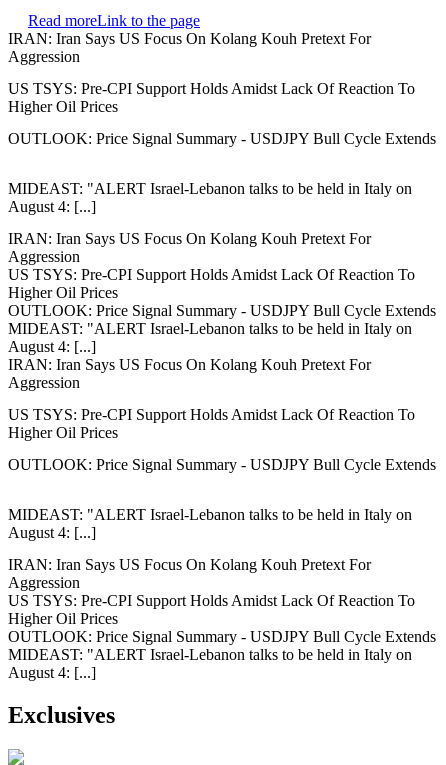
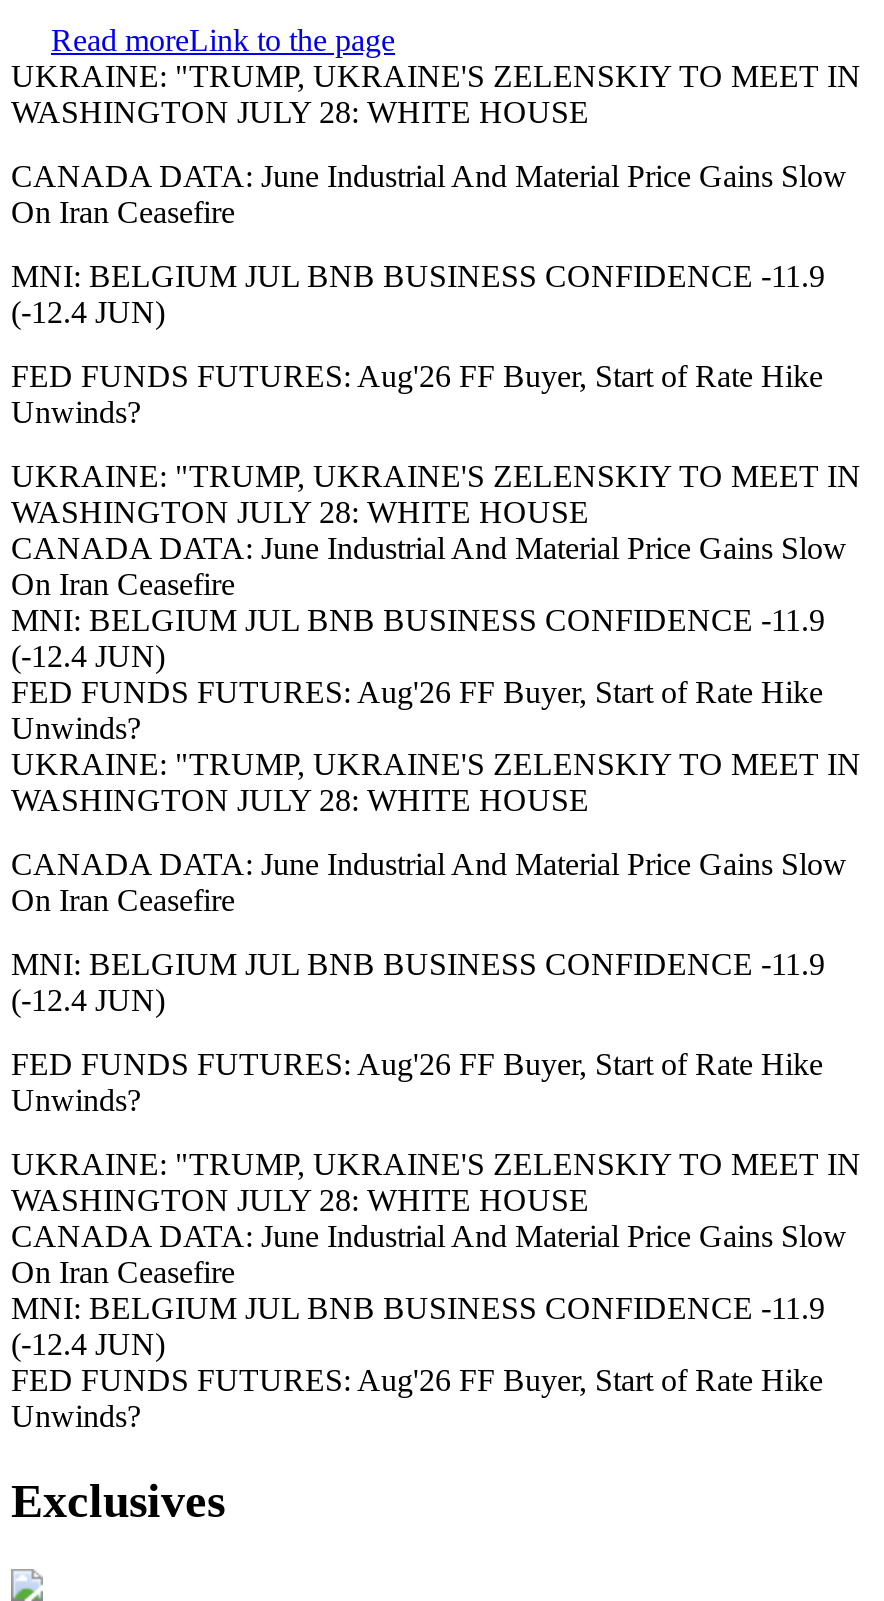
- IRAN: Iran Says US Focus On Kolang Kouh Pretext For
- Aggression
+ UKRAINE: "TRUMP, UKRAINE'S ZELENSKIY TO MEET IN
+ WASHINGTON JULY 28: WHITE HOUSE

- US TSYS: Pre-CPI Support Holds Amidst Lack Of Reaction To
- Higher Oil Prices
+ CANADA DATA: June Industrial And Material Price Gains Slow
+ On Iran Ceasefire

- OUTLOOK: Price Signal Summary - USDJPY Bull Cycle Extends
+ MNI: BELGIUM JUL BNB BUSINESS CONFIDENCE -11.9
+ (-12.4 JUN)

- MIDEAST: "ALERT Israel-Lebanon talks to be held in Italy on
- August 4: [...]
+ FED FUNDS FUTURES: Aug'26 FF Buyer, Start of Rate Hike
+ Unwinds?

- IRAN: Iran Says US Focus On Kolang Kouh Pretext For
- Aggression
- US TSYS: Pre-CPI Support Holds Amidst Lack Of Reaction To
- Higher Oil Prices
- OUTLOOK: Price Signal Summary - USDJPY Bull Cycle Extends
- MIDEAST: "ALERT Israel-Lebanon talks to be held in Italy on
- August 4: [...]
- IRAN: Iran Says US Focus On Kolang Kouh Pretext For
- Aggression
+ UKRAINE: "TRUMP, UKRAINE'S ZELENSKIY TO MEET IN
+ WASHINGTON JULY 28: WHITE HOUSE
+ CANADA DATA: June Industrial And Material Price Gains Slow
+ On Iran Ceasefire
+ MNI: BELGIUM JUL BNB BUSINESS CONFIDENCE -11.9
+ (-12.4 JUN)
+ FED FUNDS FUTURES: Aug'26 FF Buyer, Start of Rate Hike
+ Unwinds?
+ UKRAINE: "TRUMP, UKRAINE'S ZELENSKIY TO MEET IN
+ WASHINGTON JULY 28: WHITE HOUSE

- US TSYS: Pre-CPI Support Holds Amidst Lack Of Reaction To
- Higher Oil Prices
+ CANADA DATA: June Industrial And Material Price Gains Slow
+ On Iran Ceasefire

- OUTLOOK: Price Signal Summary - USDJPY Bull Cycle Extends
+ MNI: BELGIUM JUL BNB BUSINESS CONFIDENCE -11.9
+ (-12.4 JUN)

- MIDEAST: "ALERT Israel-Lebanon talks to be held in Italy on
- August 4: [...]
+ FED FUNDS FUTURES: Aug'26 FF Buyer, Start of Rate Hike
+ Unwinds?

- IRAN: Iran Says US Focus On Kolang Kouh Pretext For
- Aggression
- US TSYS: Pre-CPI Support Holds Amidst Lack Of Reaction To
- Higher Oil Prices
- OUTLOOK: Price Signal Summary - USDJPY Bull Cycle Extends
- MIDEAST: "ALERT Israel-Lebanon talks to be held in Italy on
- August 4: [...]
+ UKRAINE: "TRUMP, UKRAINE'S ZELENSKIY TO MEET IN
+ WASHINGTON JULY 28: WHITE HOUSE
+ CANADA DATA: June Industrial And Material Price Gains Slow
+ On Iran Ceasefire
+ MNI: BELGIUM JUL BNB BUSINESS CONFIDENCE -11.9
+ (-12.4 JUN)
+ FED FUNDS FUTURES: Aug'26 FF Buyer, Start of Rate Hike
+ Unwinds?
